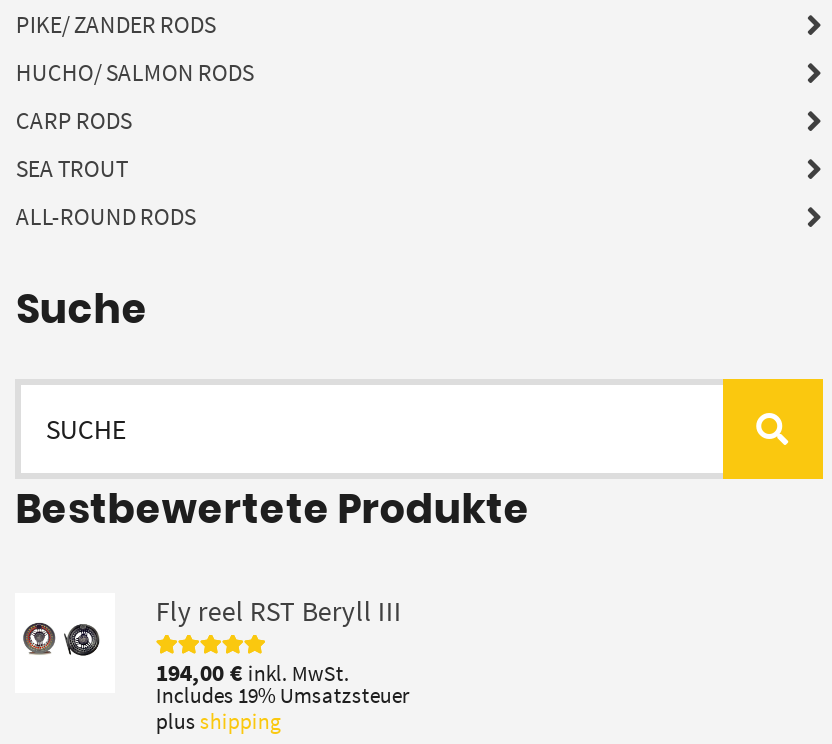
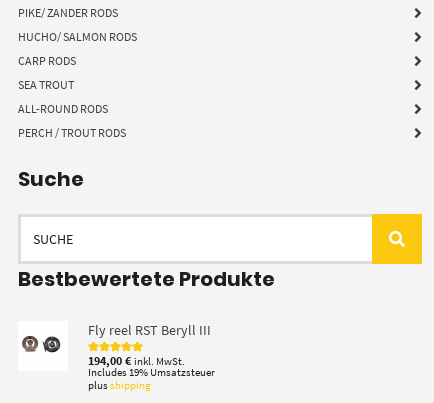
+ PERCH / TROUT RODS
